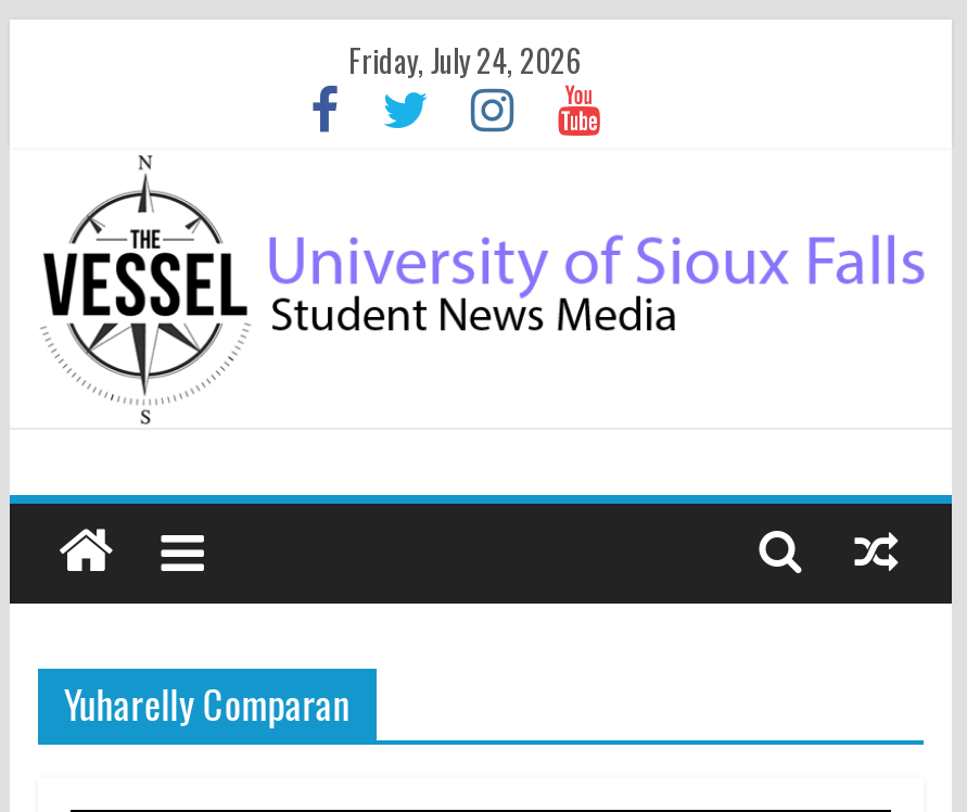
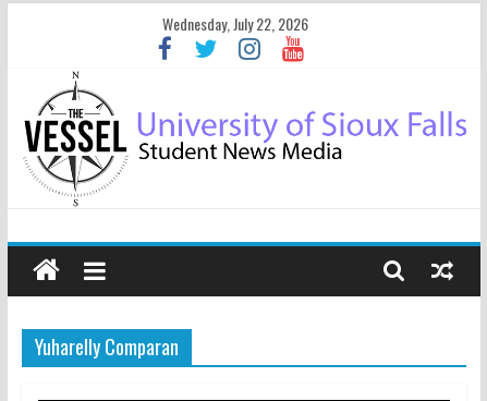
- Friday, July 24, 2026
+ Wednesday, July 22, 2026
